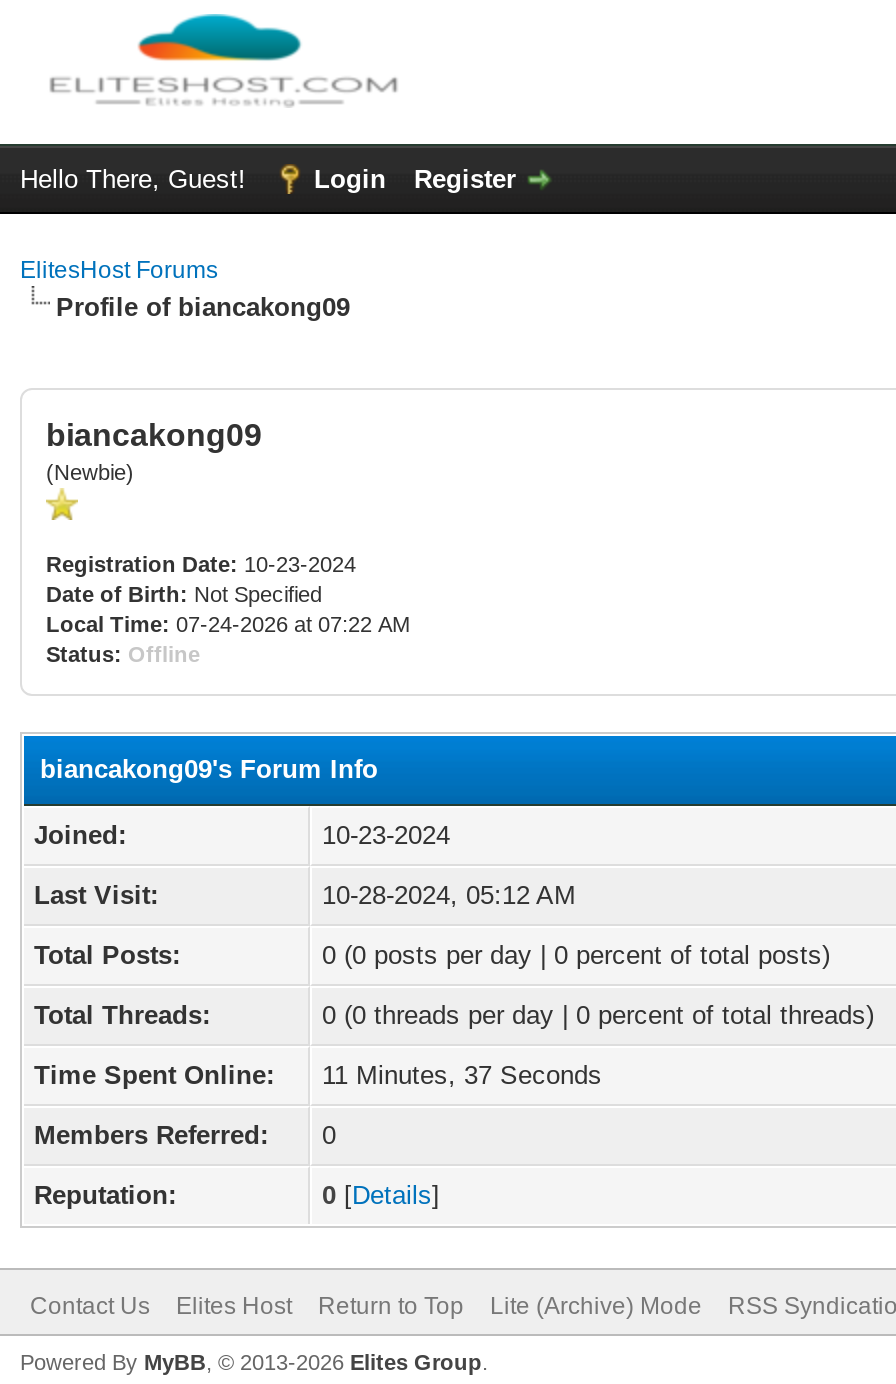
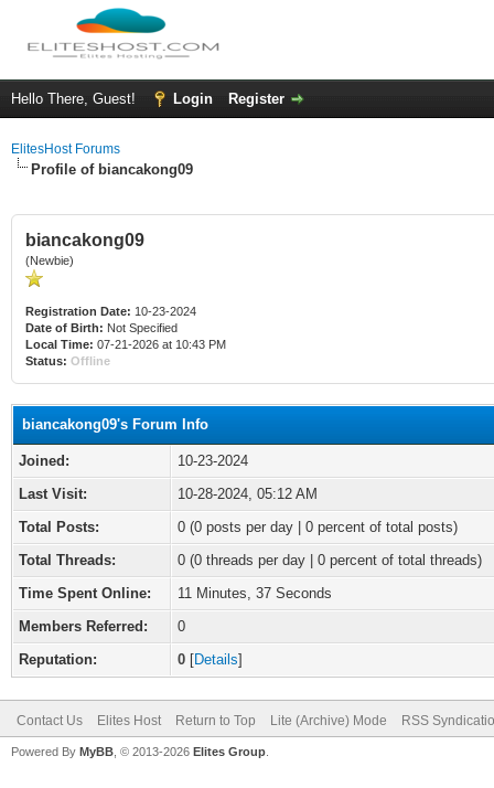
- Local Time: 07-24-2026 at 07:22 AM
+ Local Time: 07-21-2026 at 10:43 PM
